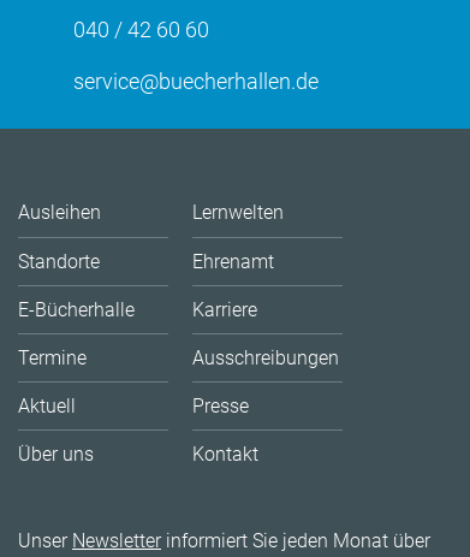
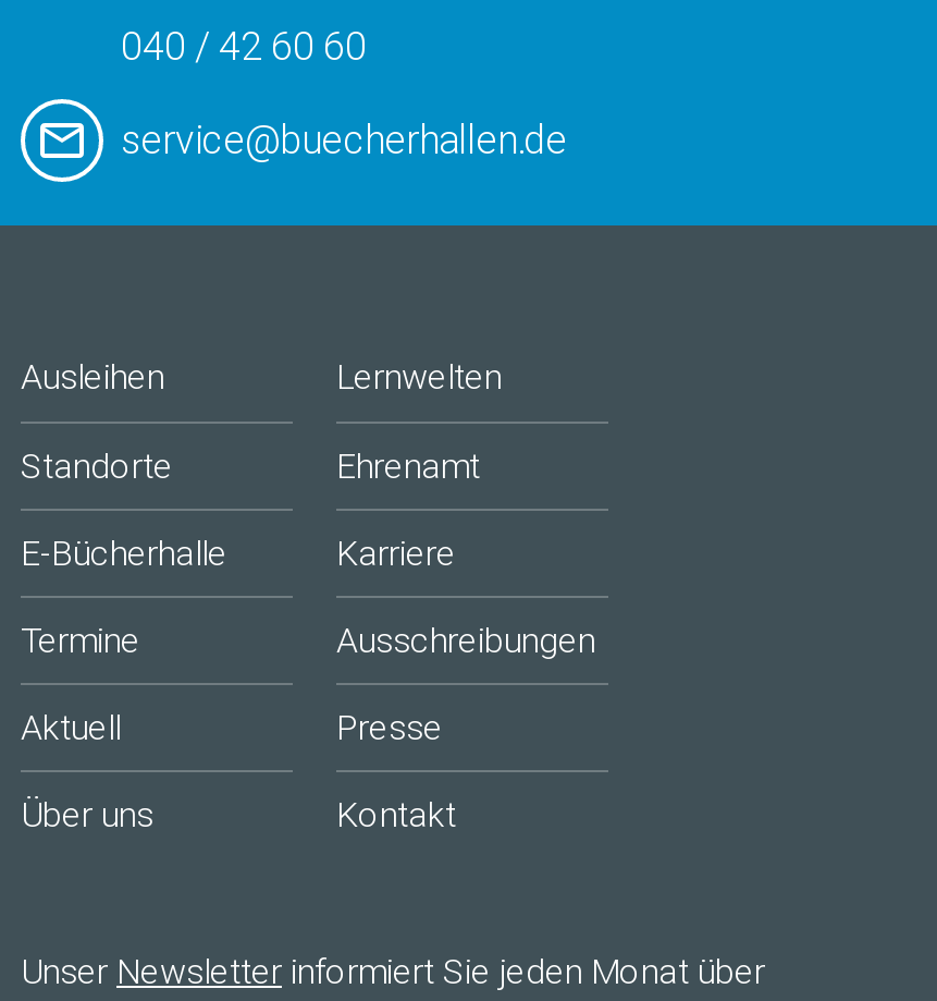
+ [image]
